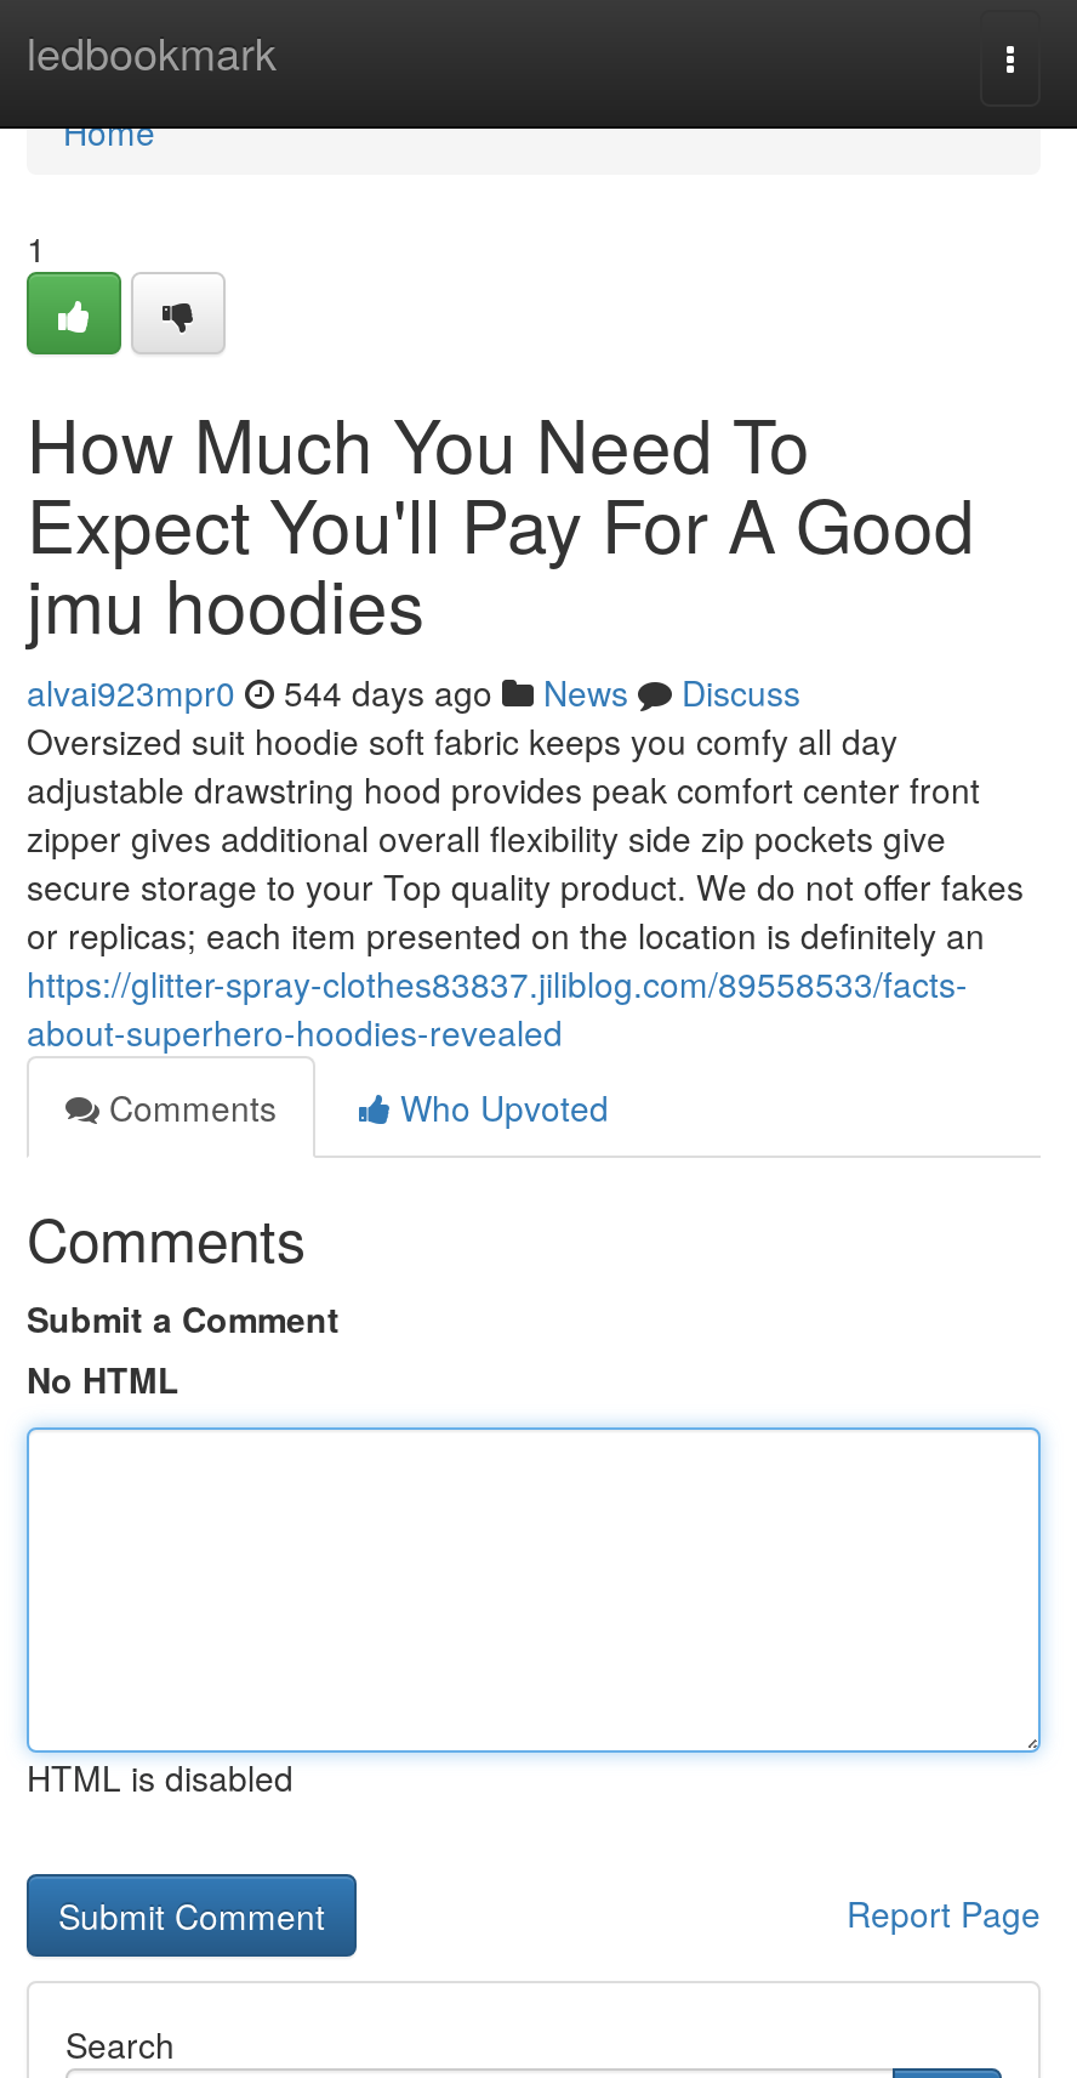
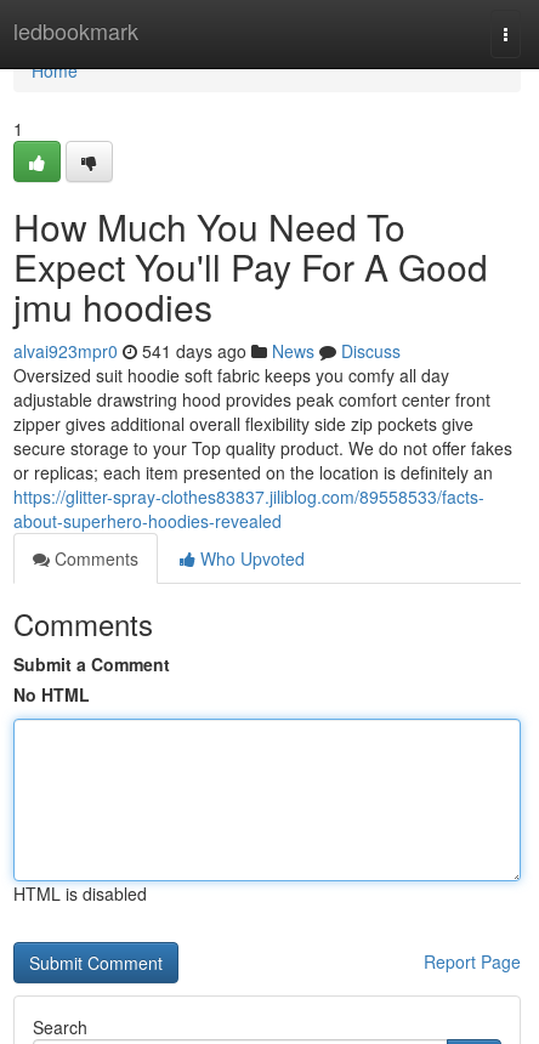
- alvai923mpr0 544 days ago News Discuss
+ alvai923mpr0 541 days ago News Discuss
